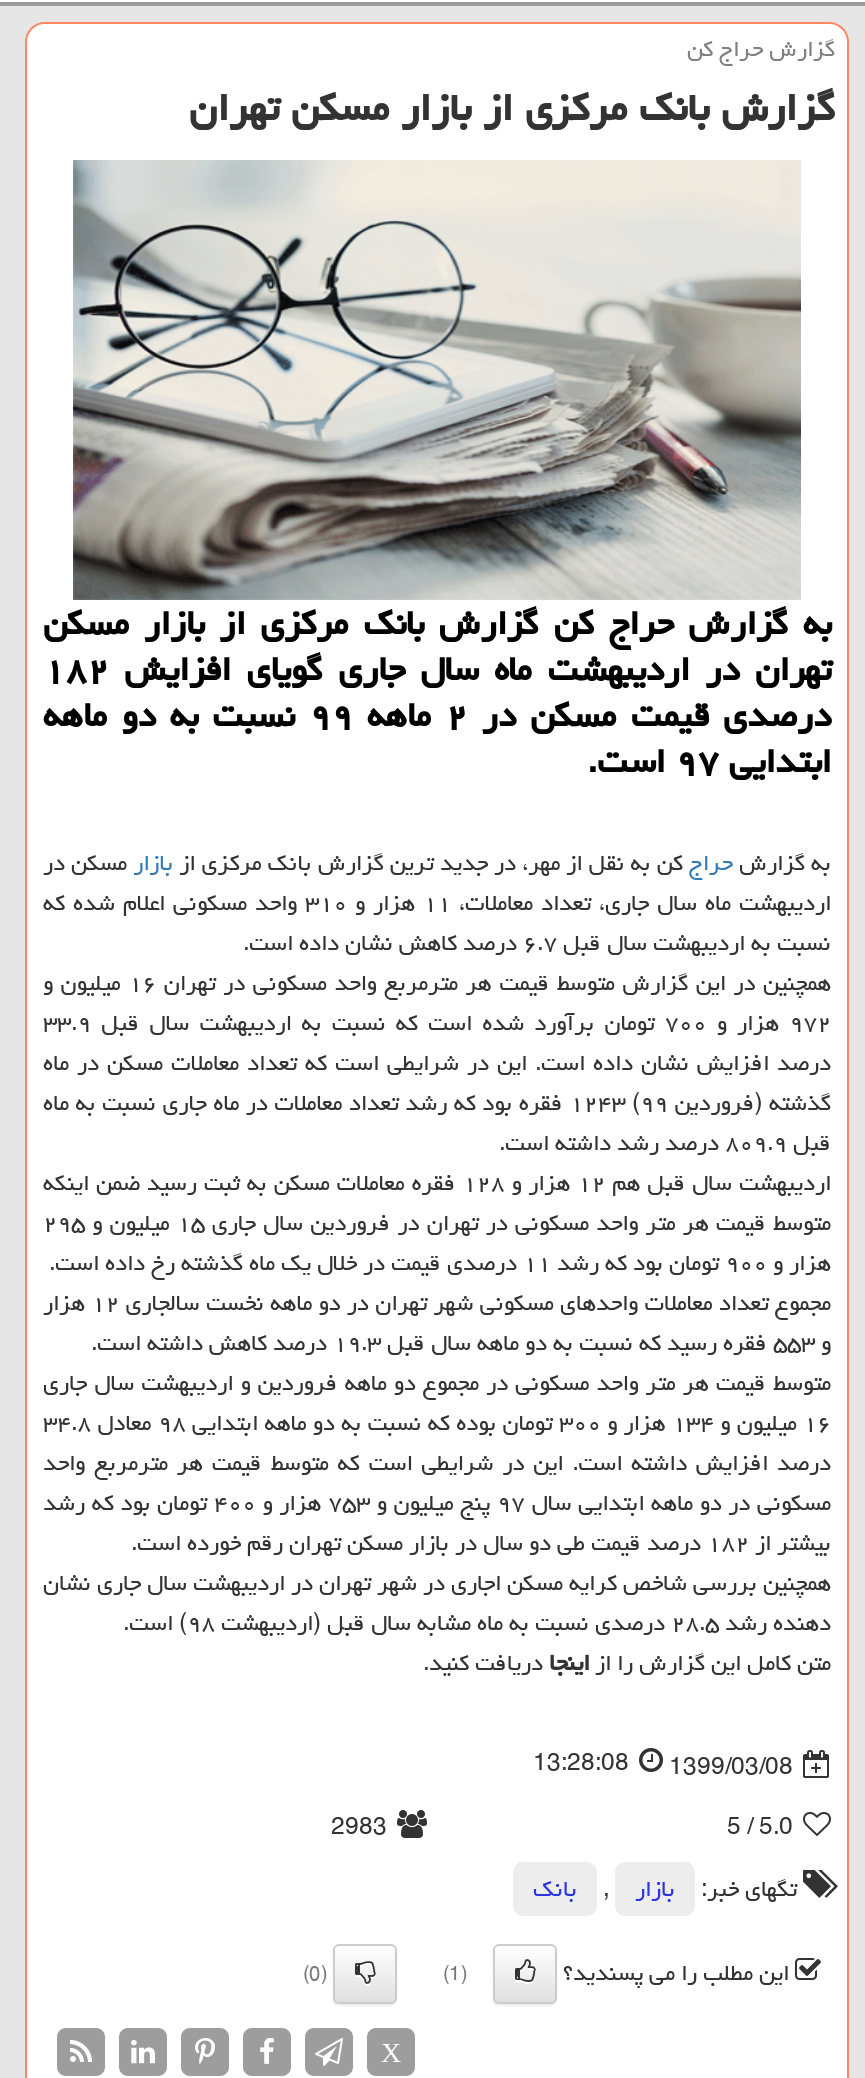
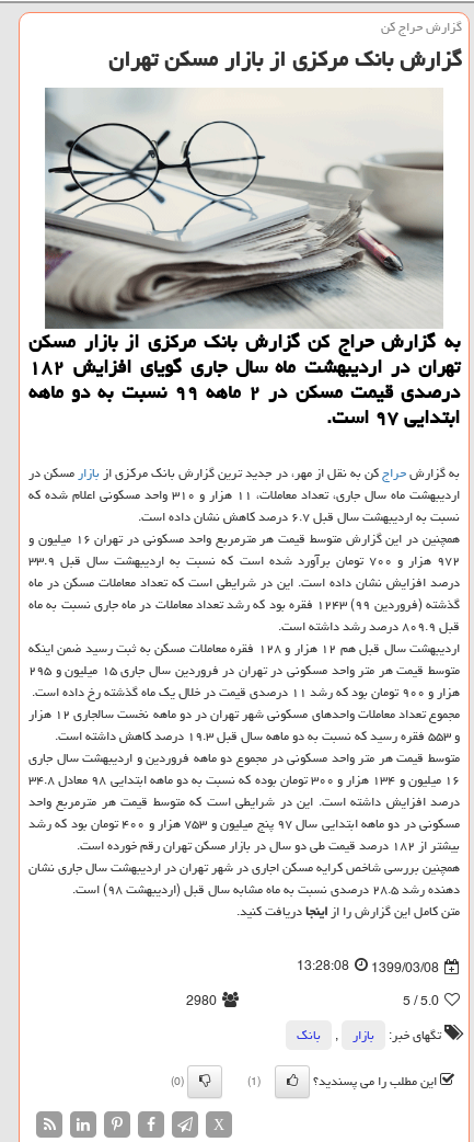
- 2983
+ 2980
